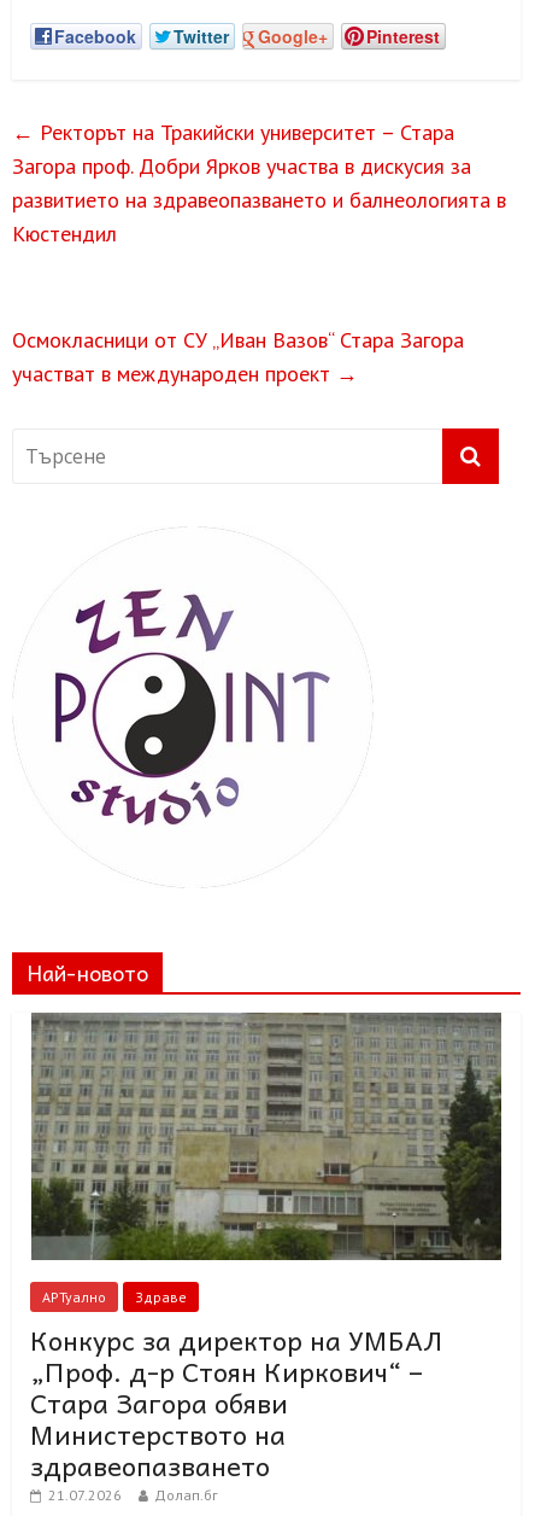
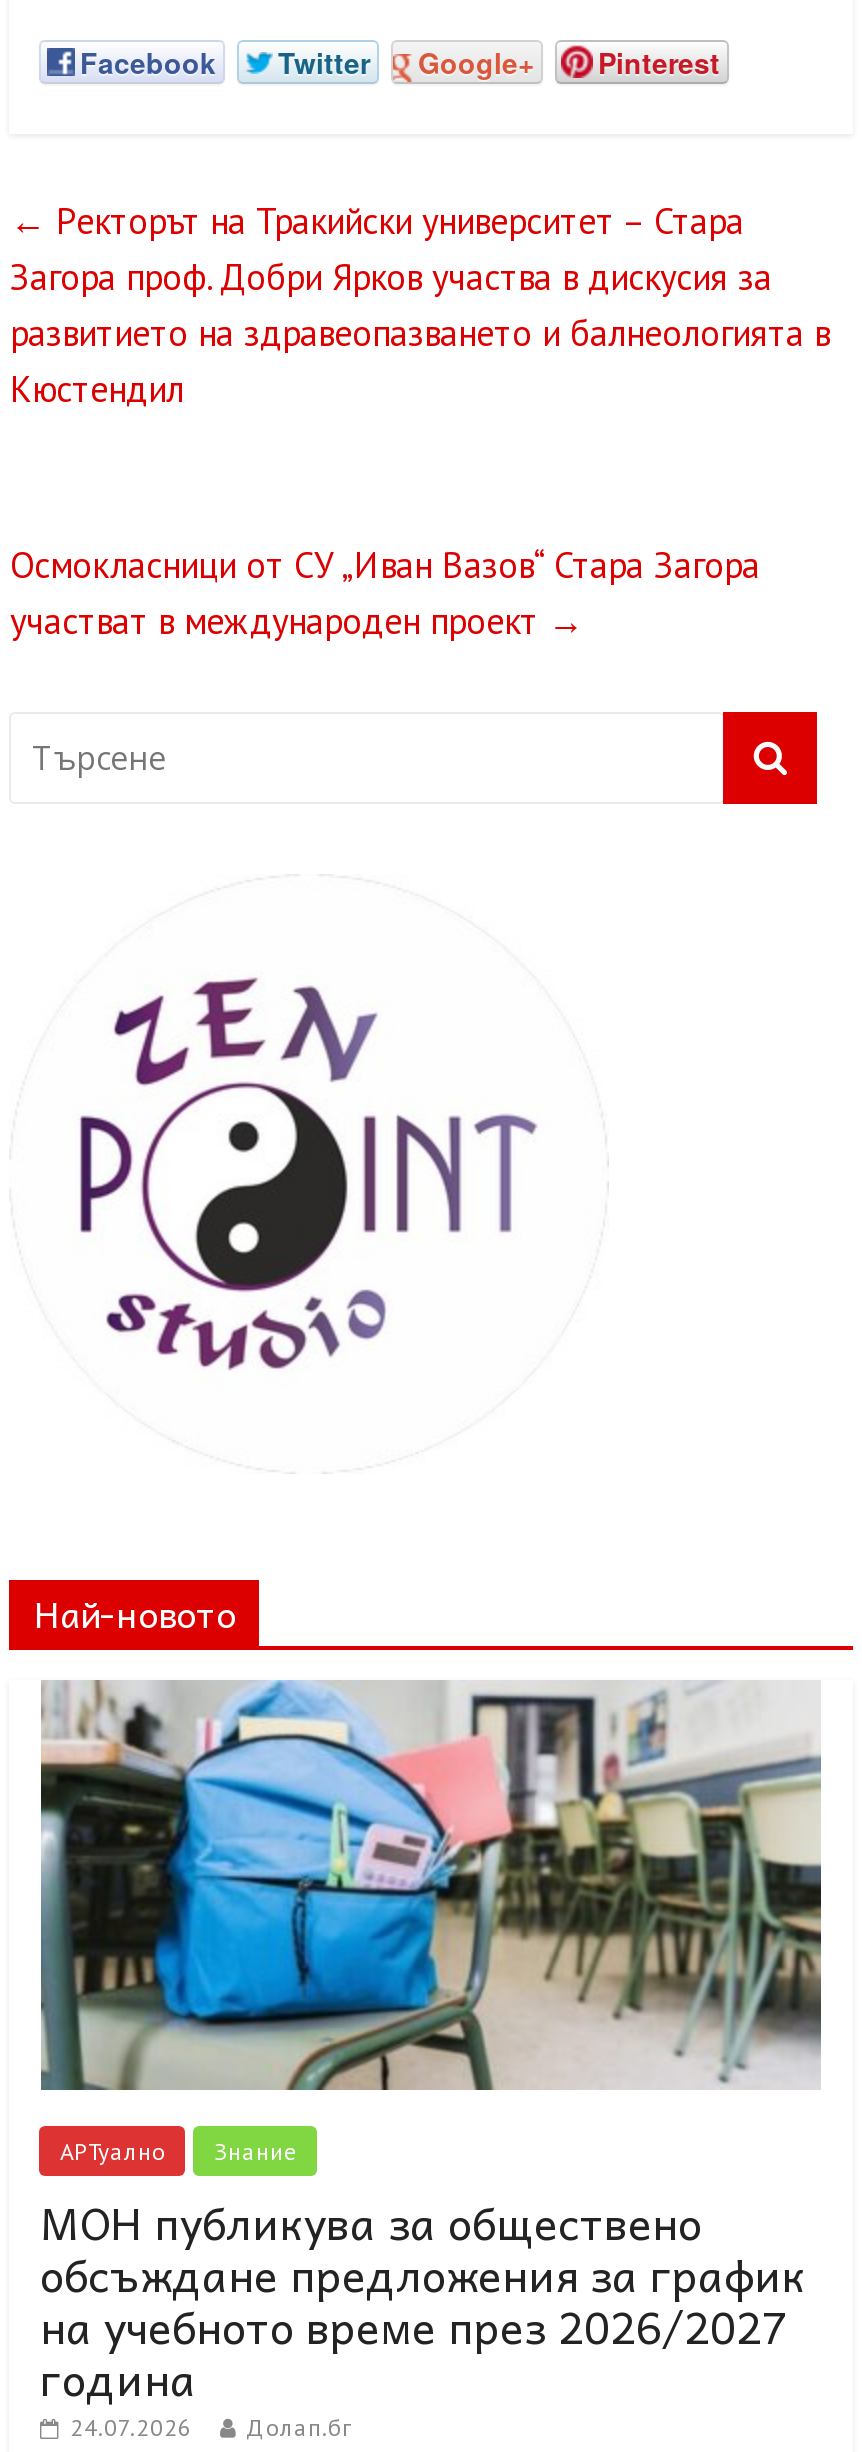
- [image]
- Здраве
- Конкурс за директор на УМБАЛ
- „Проф. д-р Стоян Киркович“ –
- Стара Загора обяви
- Министерството на
- здравеопазването
- 21.07.2026
+ [image]
+ Знание
+ МОН публикува за обществено
+ обсъждане предложения за график
+ на учебното време през 2026/2027
+ година
+ 24.07.2026
